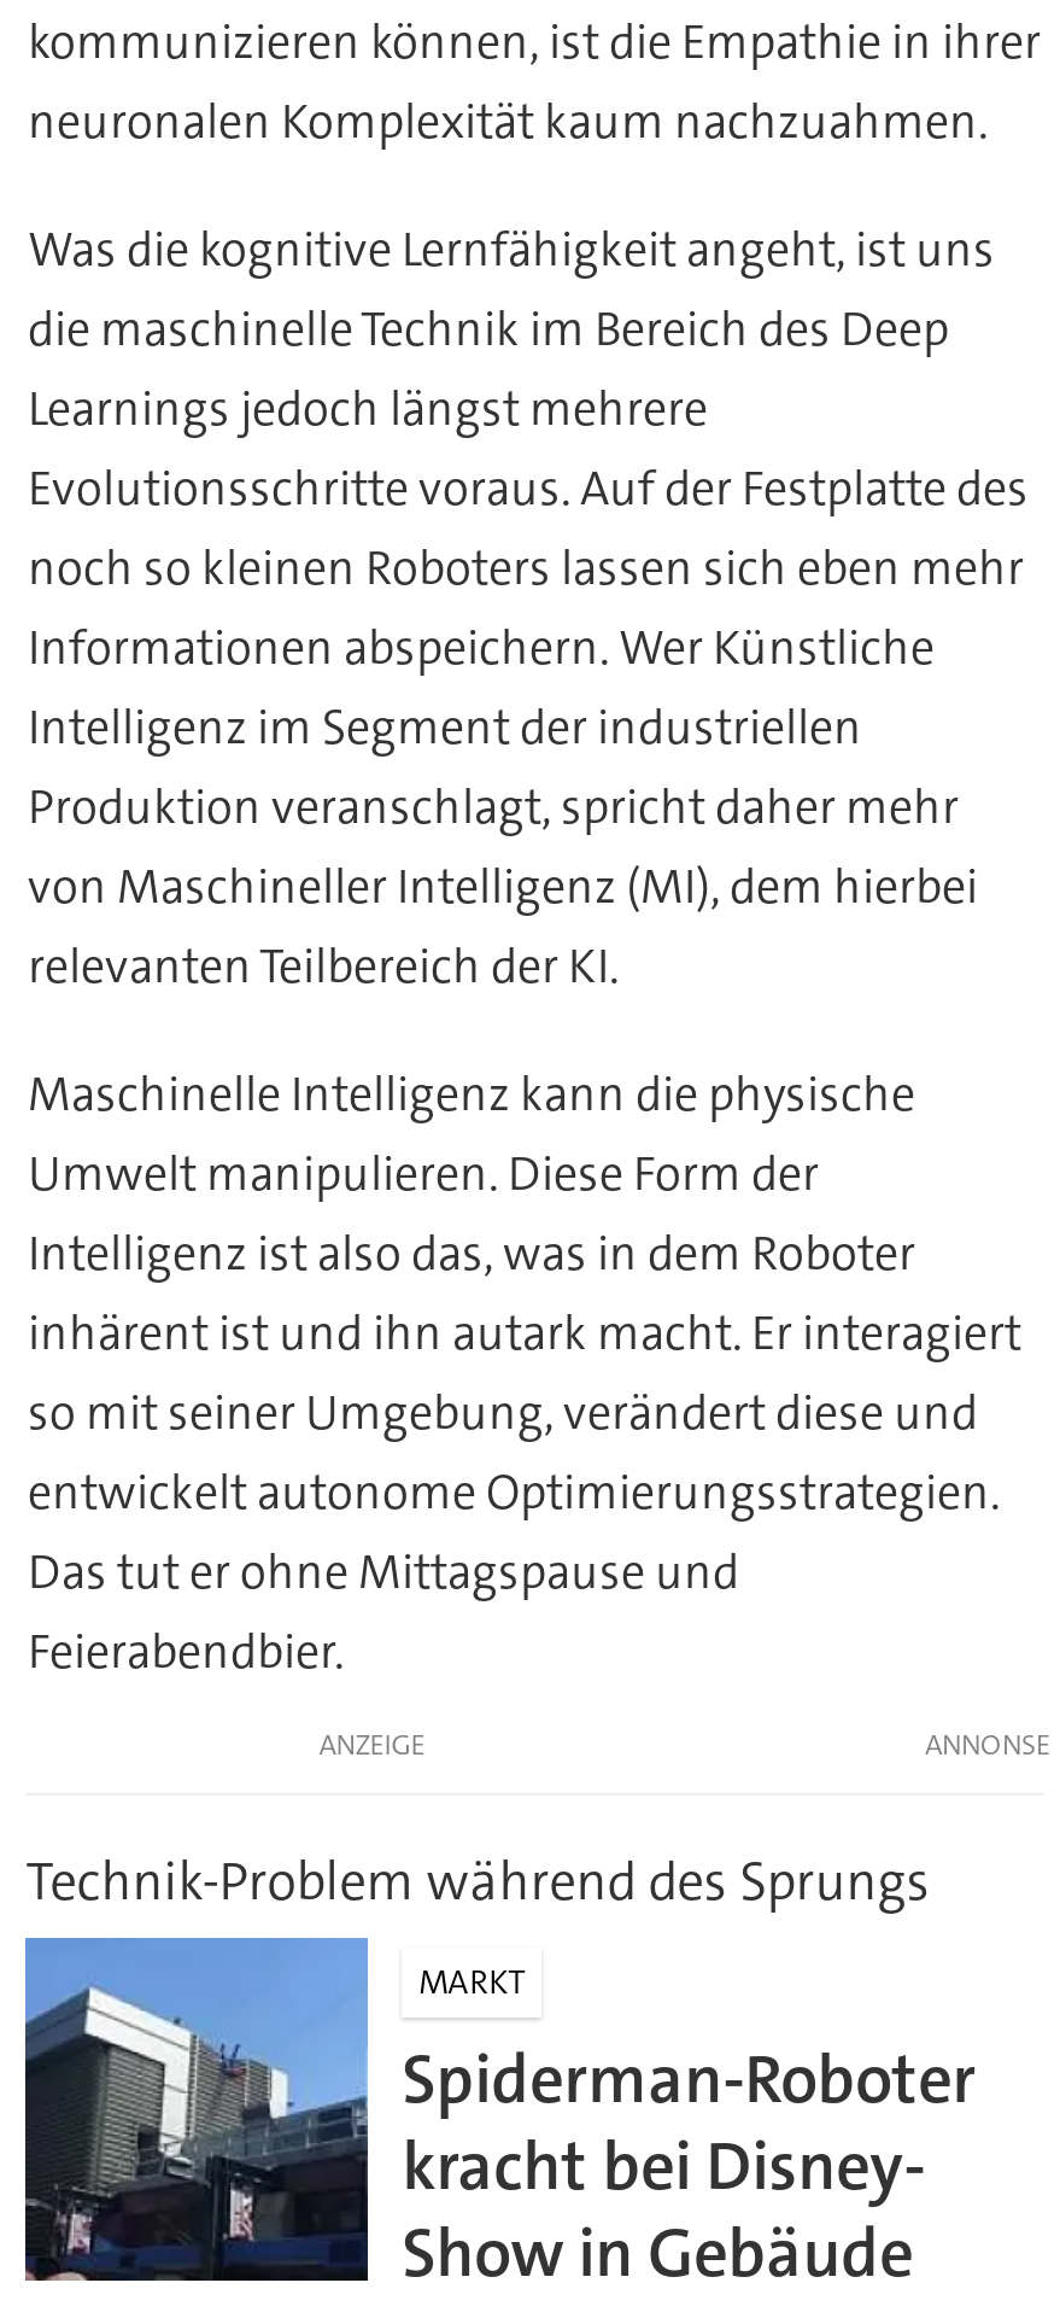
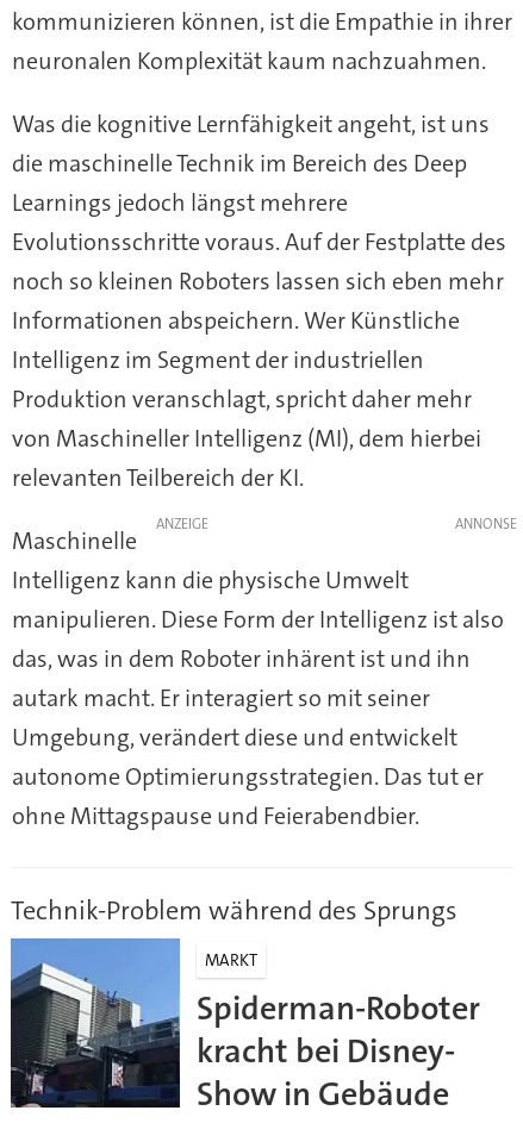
- Maschinelle Intelligenz kann die physische
- Umwelt manipulieren. Diese Form der
- Intelligenz ist also das, was in dem Roboter
- inhärent ist und ihn autark macht. Er interagiert
- so mit seiner Umgebung, verändert diese und
- entwickelt autonome Optimierungsstrategien.
- Das tut er ohne Mittagspause und
- Feierabendbier.

moved up: ANZEIGE

+ Maschinelle
+ Intelligenz kann die physische Umwelt
+ manipulieren. Diese Form der Intelligenz ist also
+ das, was in dem Roboter inhärent ist und ihn
+ autark macht. Er interagiert so mit seiner
+ Umgebung, verändert diese und entwickelt
+ autonome Optimierungsstrategien. Das tut er
+ ohne Mittagspause und Feierabendbier.
